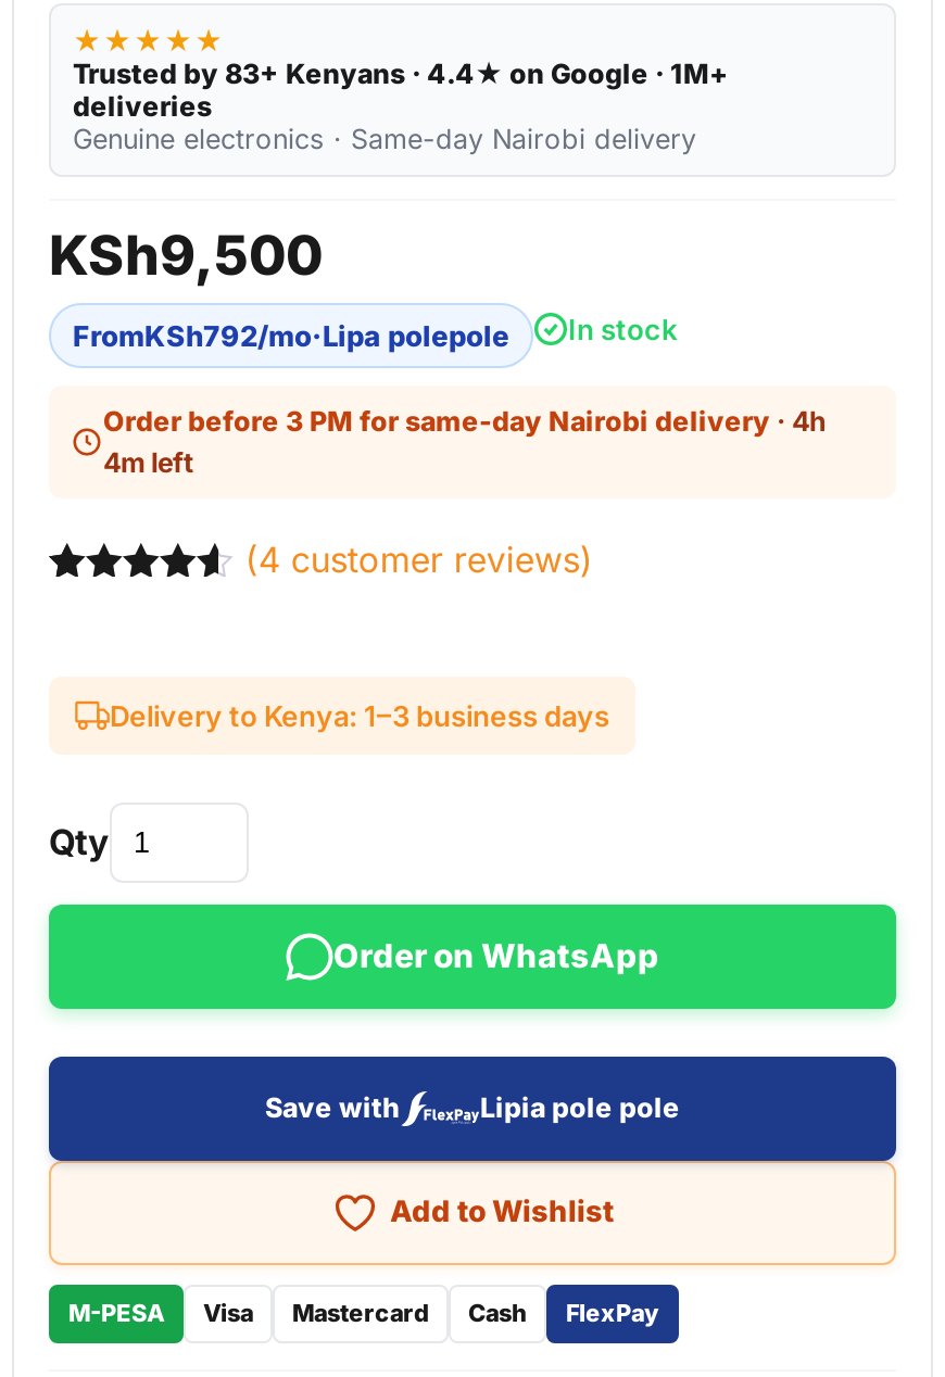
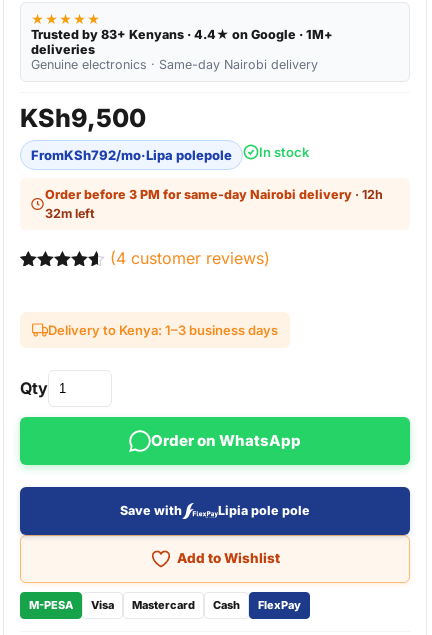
- Order before 3 PM for same-day Nairobi delivery · 4h
+ Order before 3 PM for same-day Nairobi delivery · 12h

- 4m left
+ 32m left
